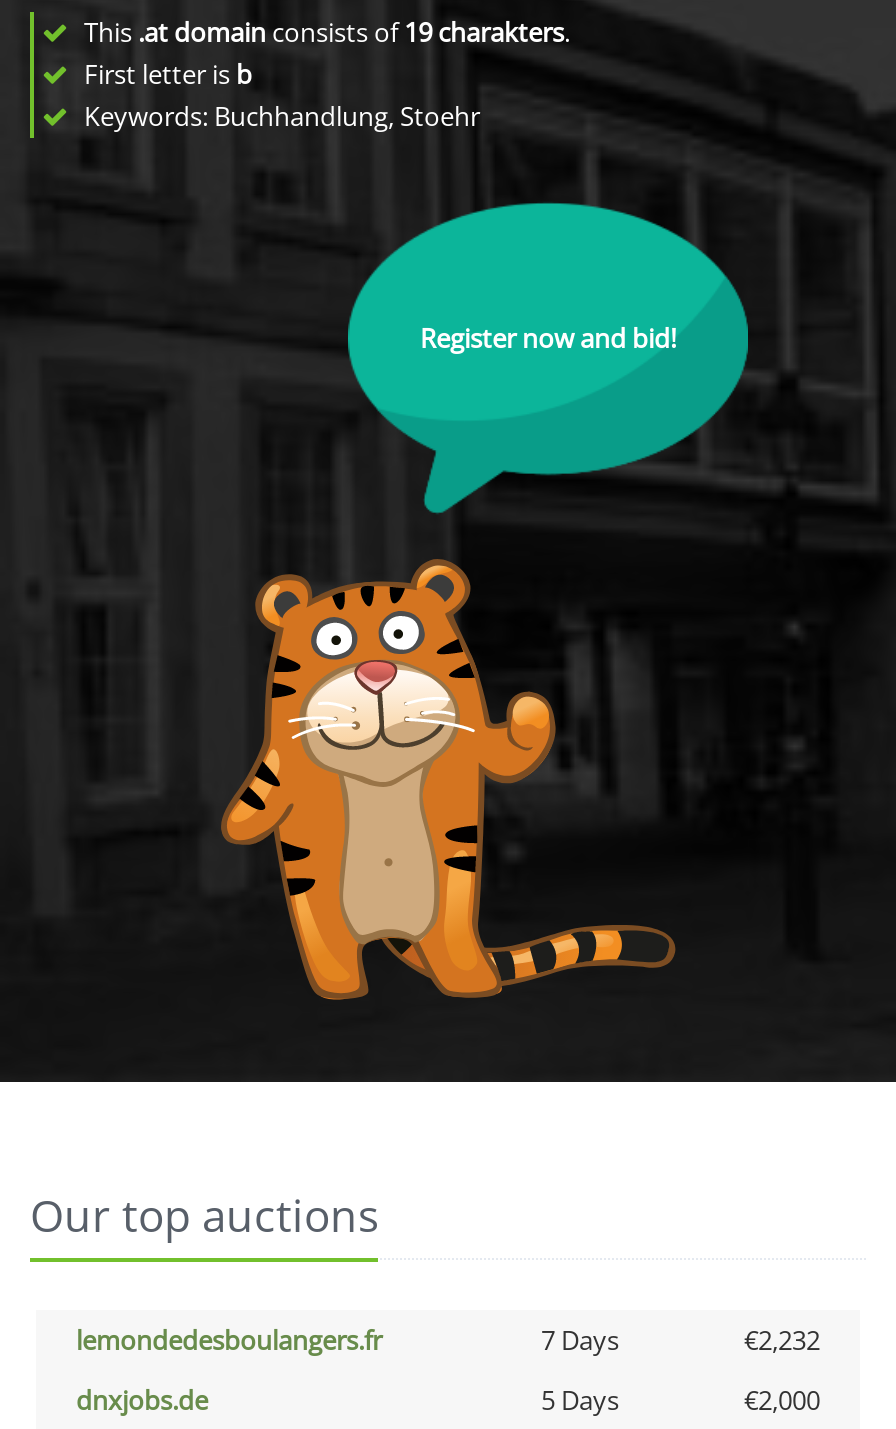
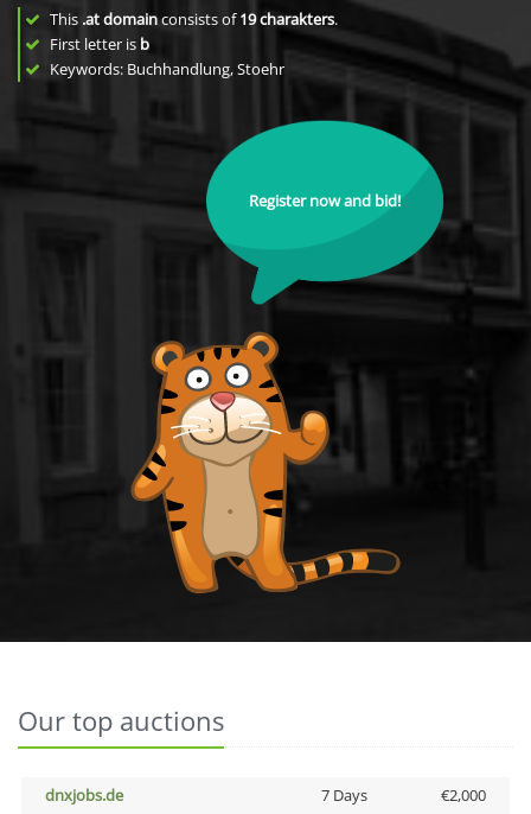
- lemondedesboulangers.fr
- 7 Days
- €2,232

- 5 Days
+ 7 Days
